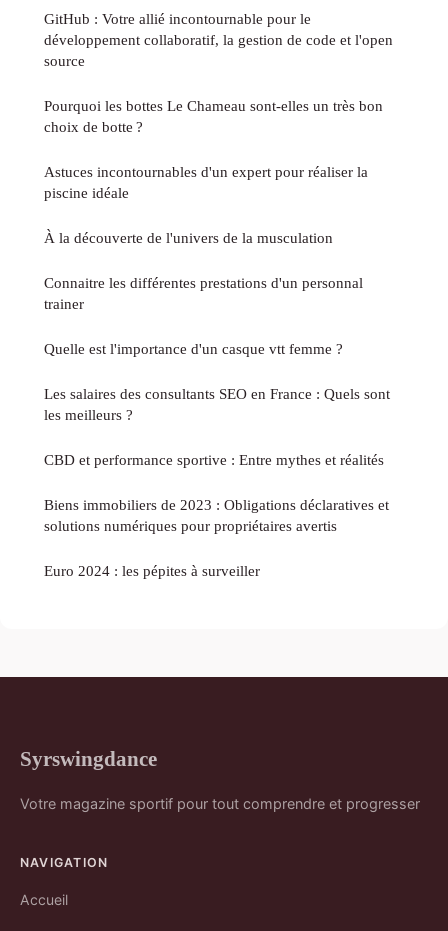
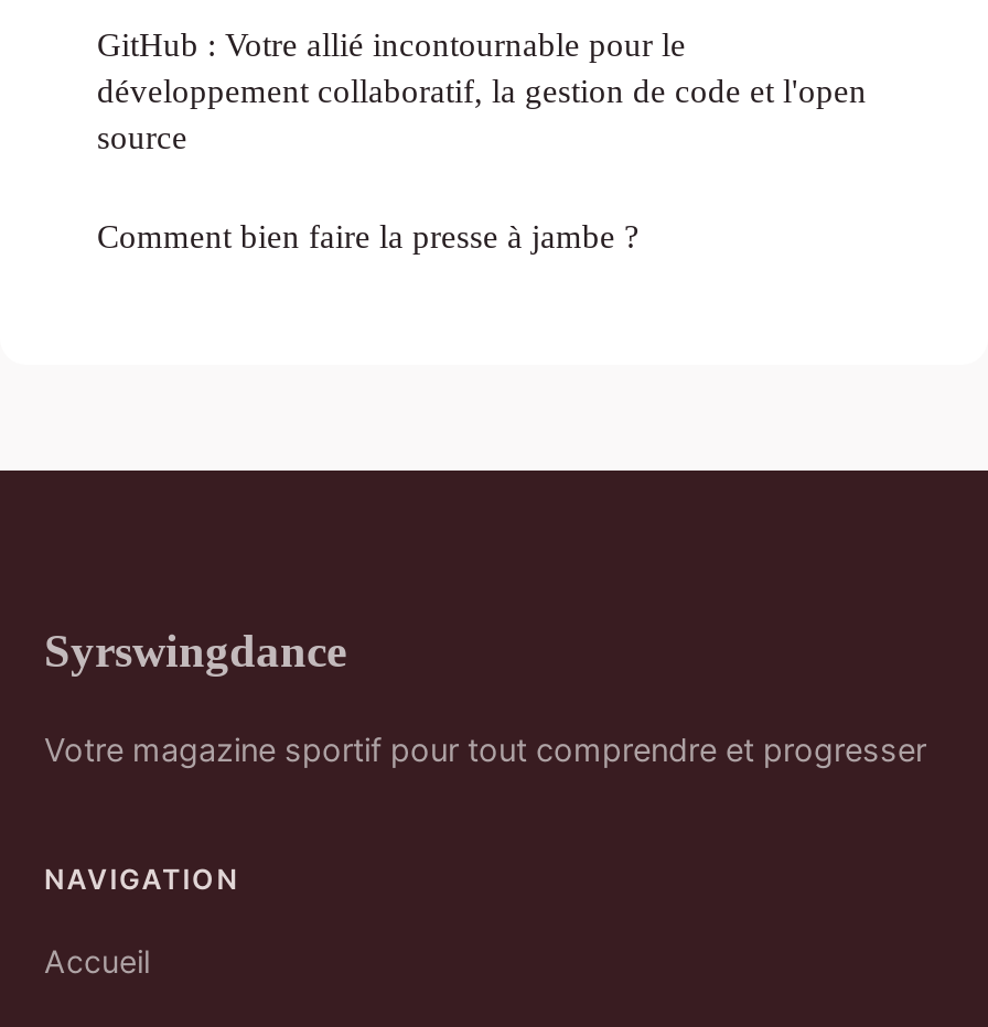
- Pourquoi les bottes Le Chameau sont-elles un très bon
- choix de botte ?
- Astuces incontournables d'un expert pour réaliser la
- piscine idéale
- À la découverte de l'univers de la musculation
- Connaitre les différentes prestations d'un personnal
- trainer
- Quelle est l'importance d'un casque vtt femme ?
- Les salaires des consultants SEO en France : Quels sont
- les meilleurs ?
- CBD et performance sportive : Entre mythes et réalités
- Biens immobiliers de 2023 : Obligations déclaratives et
- solutions numériques pour propriétaires avertis
- Euro 2024 : les pépites à surveiller
+ Comment bien faire la presse à jambe ?
